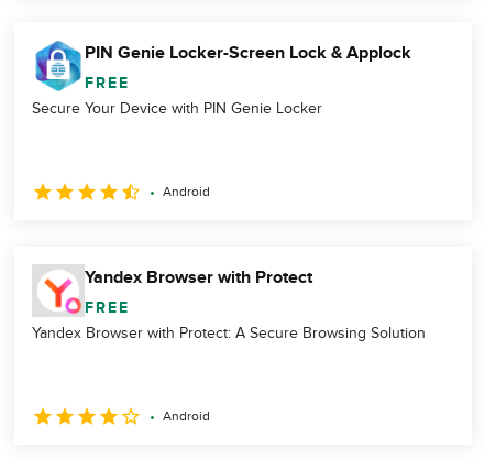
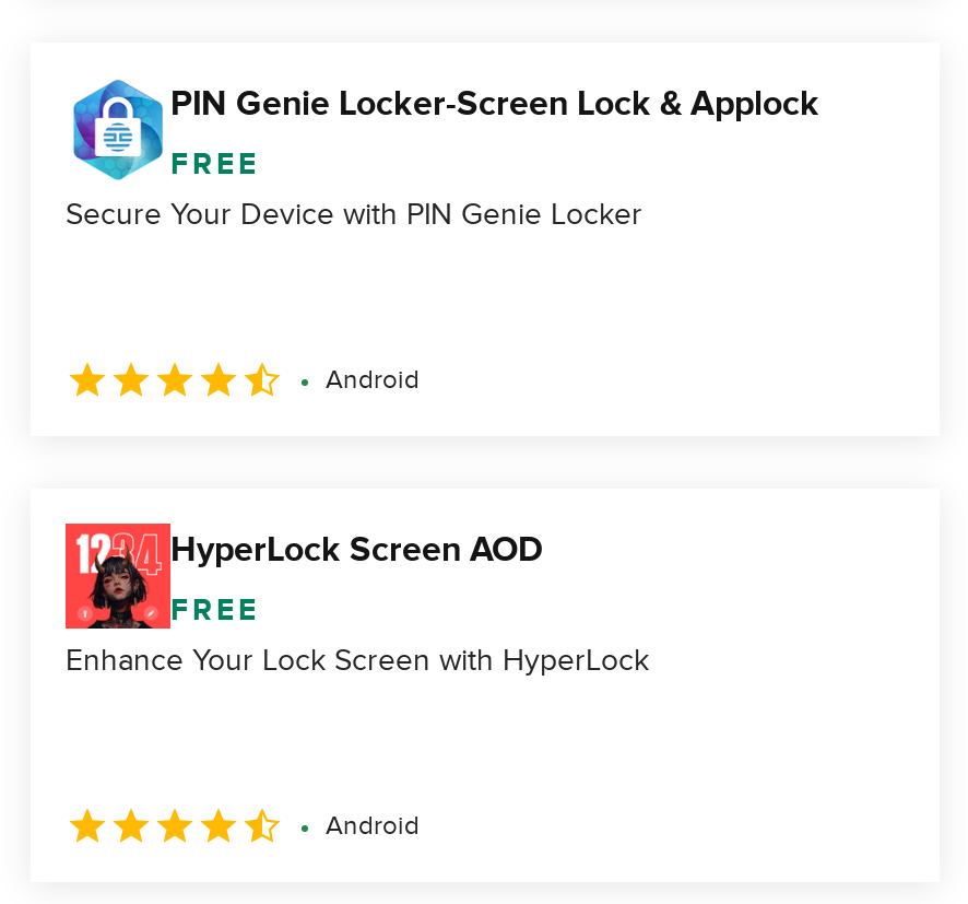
- [image]
- Yandex Browser with Protect
+ [image]
+ HyperLock Screen AOD

- Yandex Browser with Protect: A Secure Browsing Solution
+ Enhance Your Lock Screen with HyperLock
